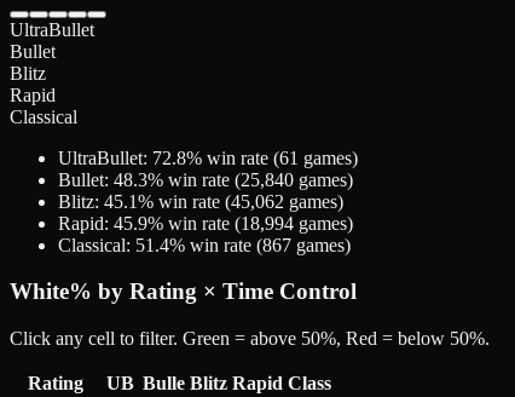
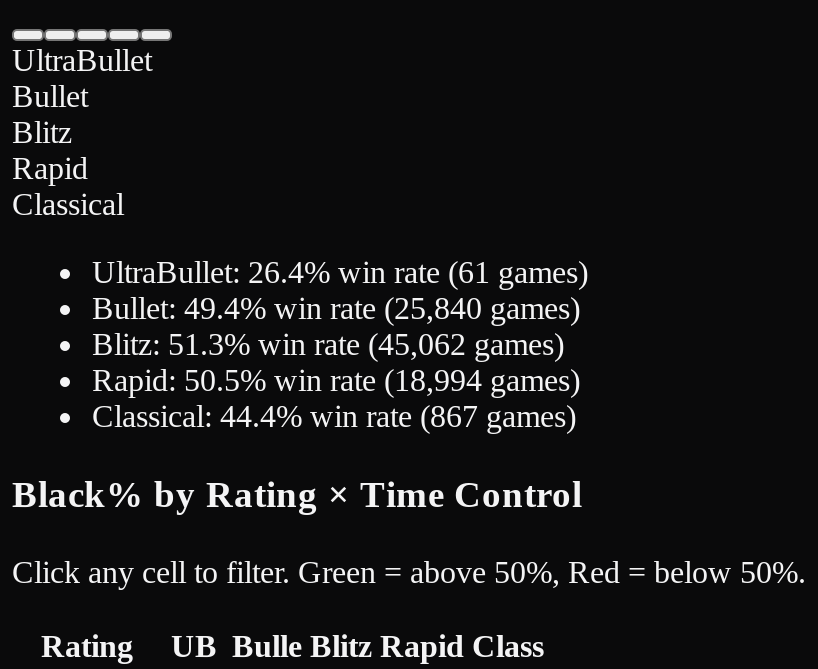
- UltraBullet: 72.8% win rate (61 games)
+ UltraBullet: 26.4% win rate (61 games)

- Bullet: 48.3% win rate (25,840 games)
+ Bullet: 49.4% win rate (25,840 games)

- Blitz: 45.1% win rate (45,062 games)
+ Blitz: 51.3% win rate (45,062 games)

- Rapid: 45.9% win rate (18,994 games)
+ Rapid: 50.5% win rate (18,994 games)

- Classical: 51.4% win rate (867 games)
+ Classical: 44.4% win rate (867 games)

- White% by Rating × Time Control
+ Black% by Rating × Time Control
